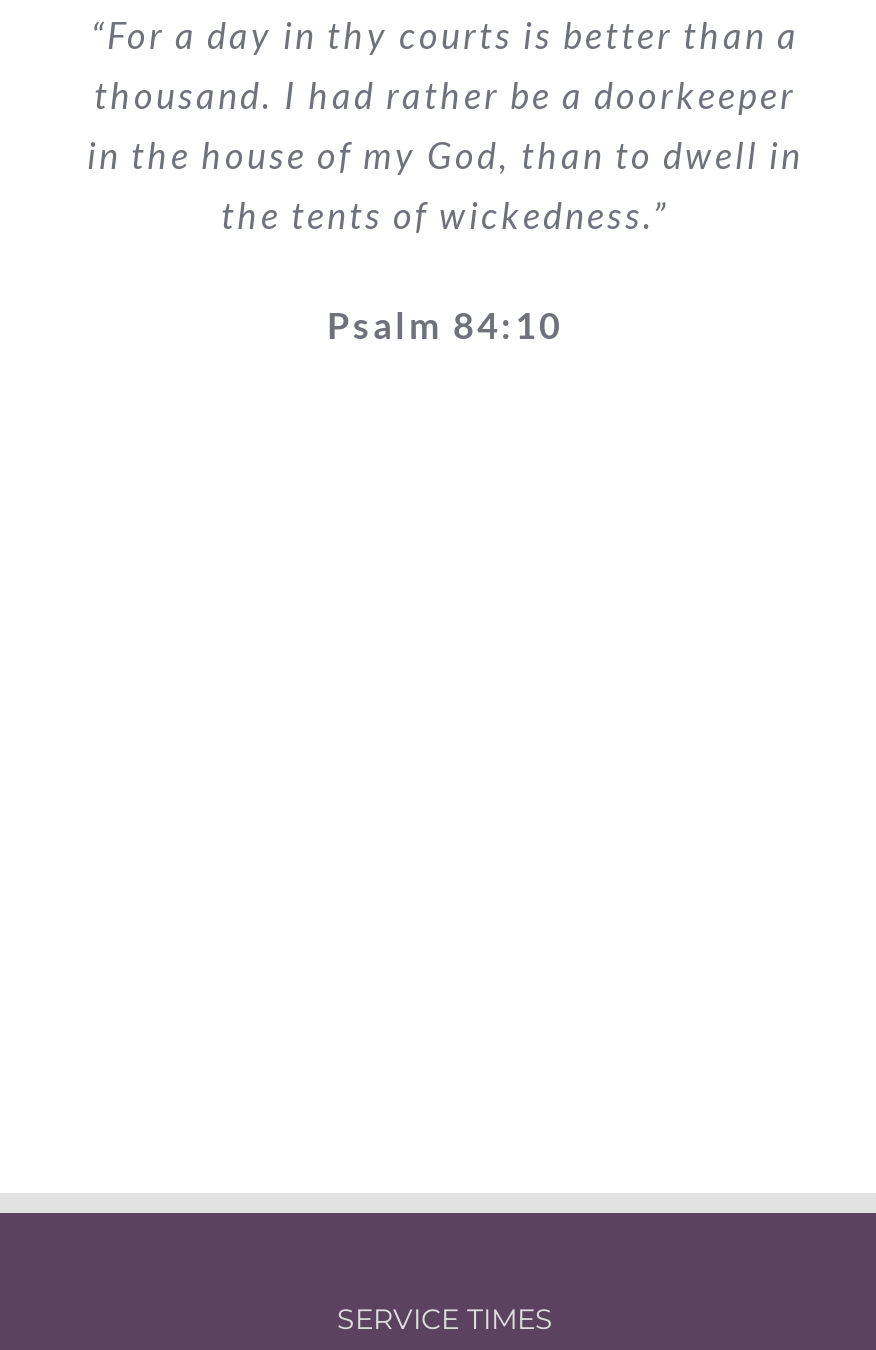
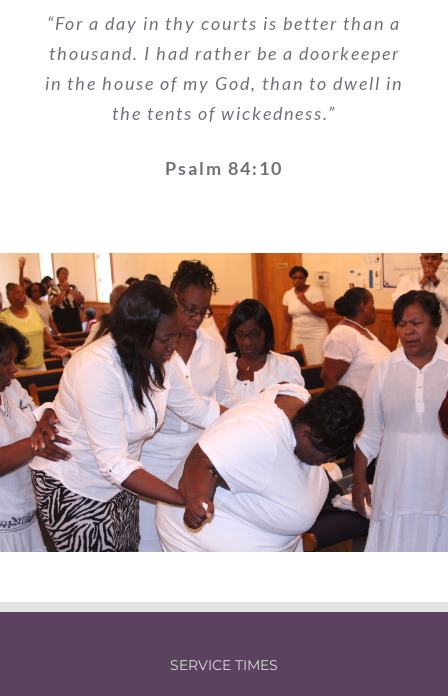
+ [image]
